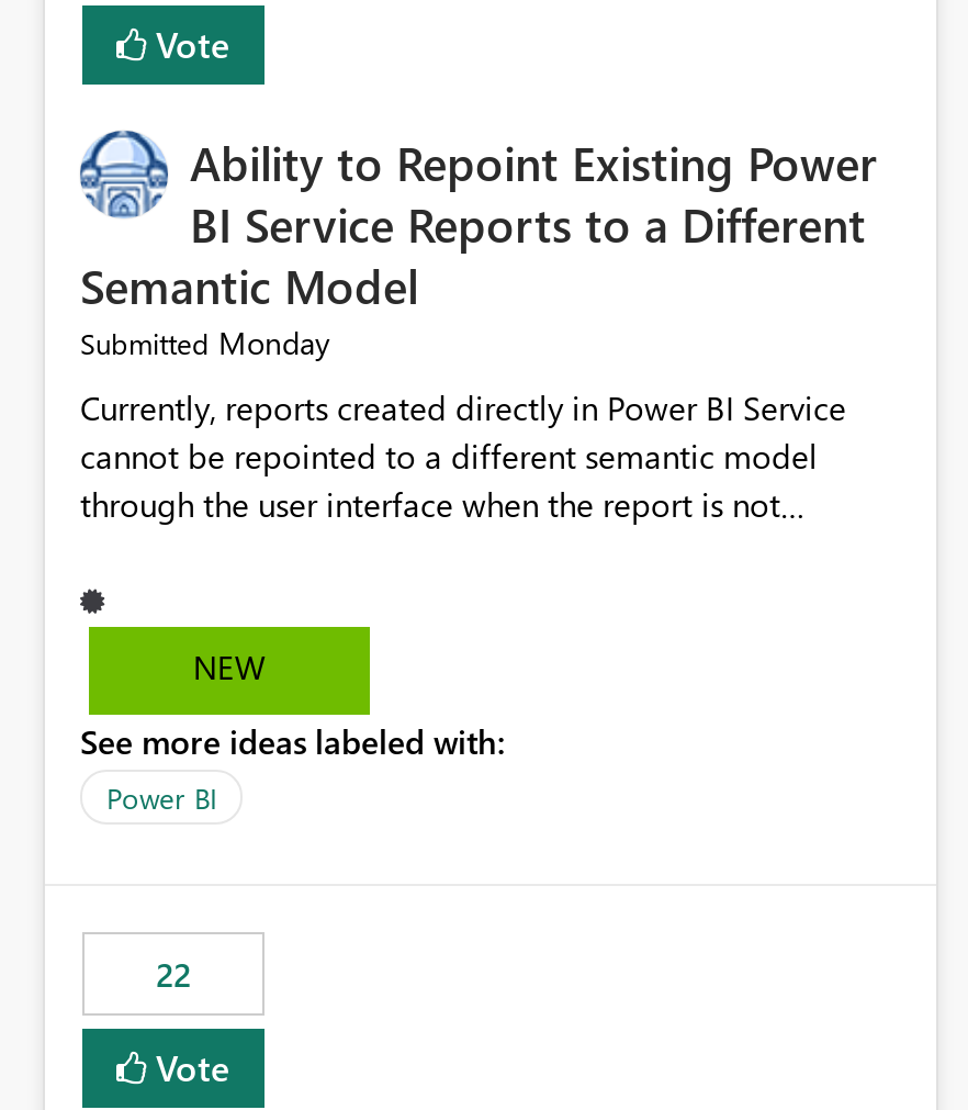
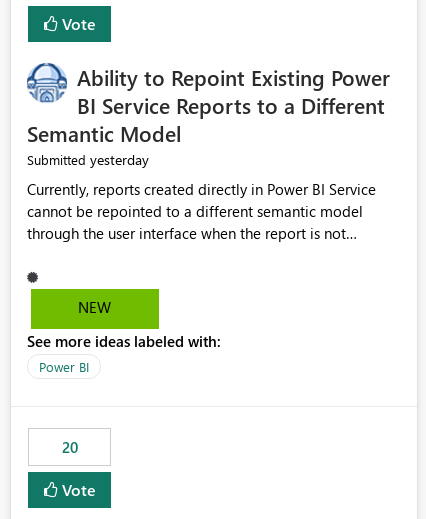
- Submitted Monday
+ Submitted yesterday

- 22
+ 20
